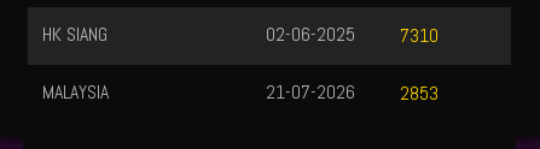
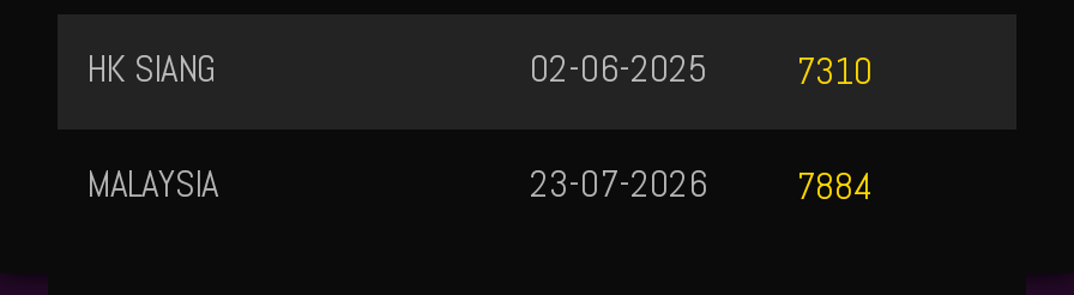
- 21-07-2026
+ 23-07-2026

- 2853
+ 7884
